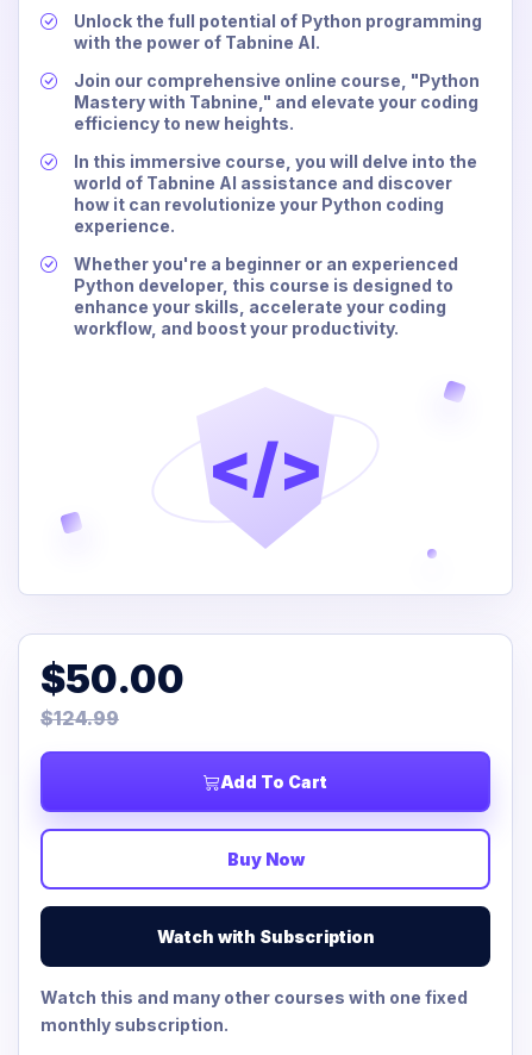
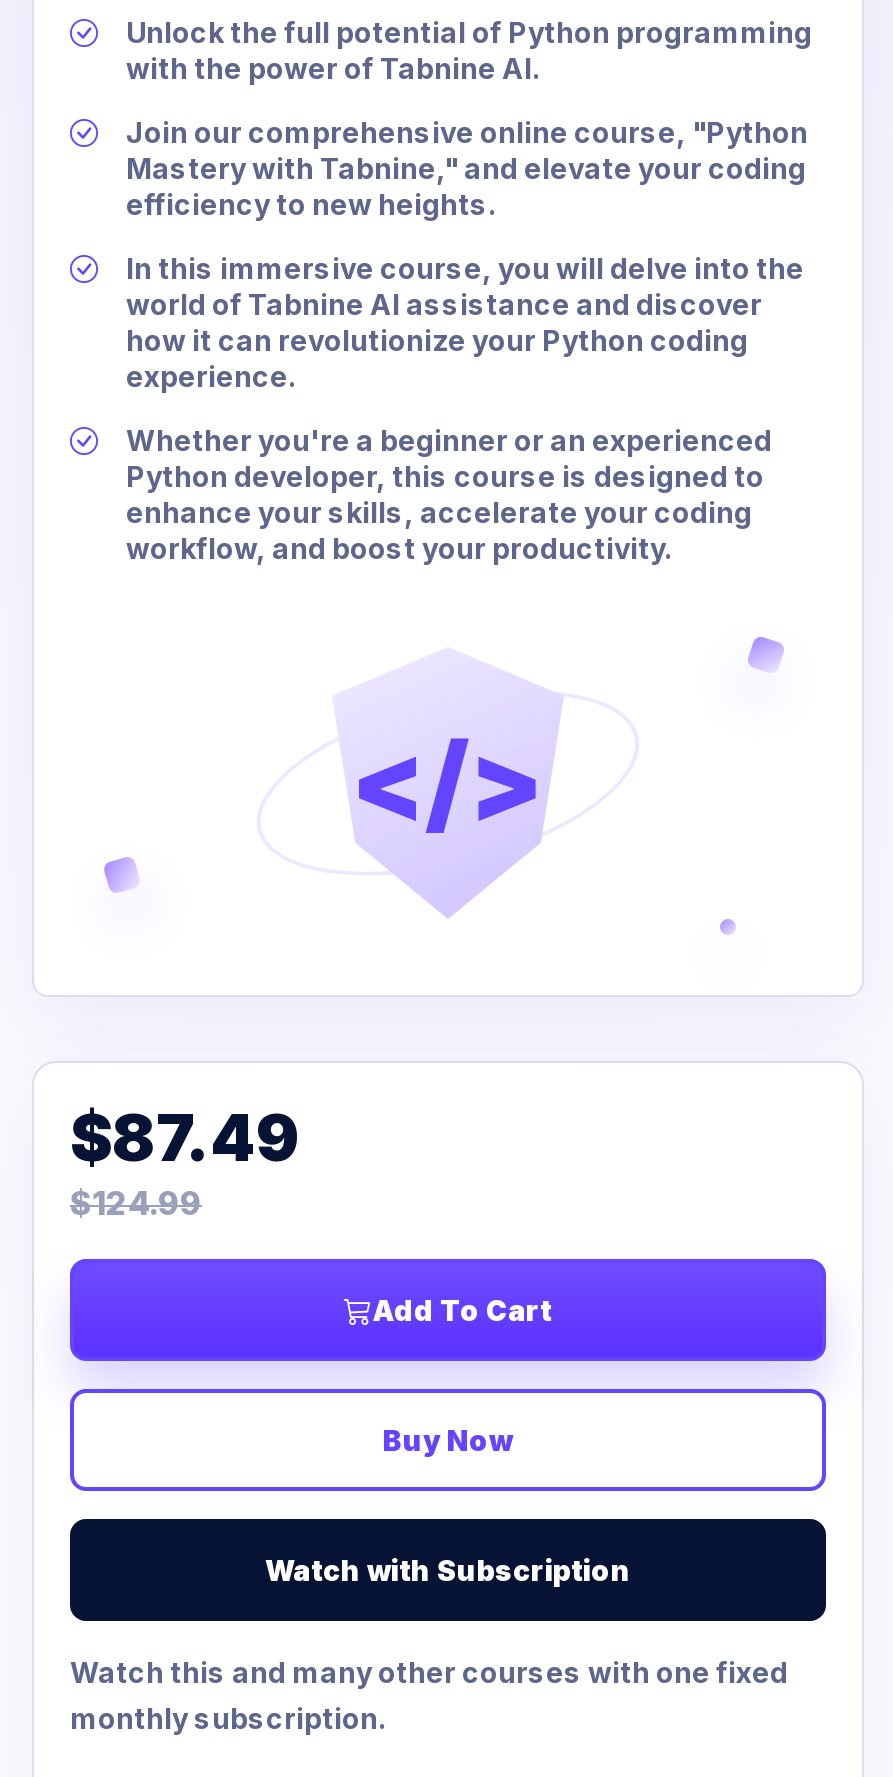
- $50.00
+ $87.49
